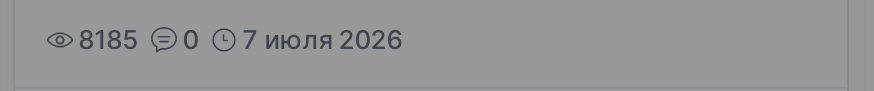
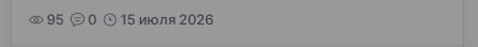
- 8185
+ 95

- 7 июля 2026
+ 15 июля 2026
